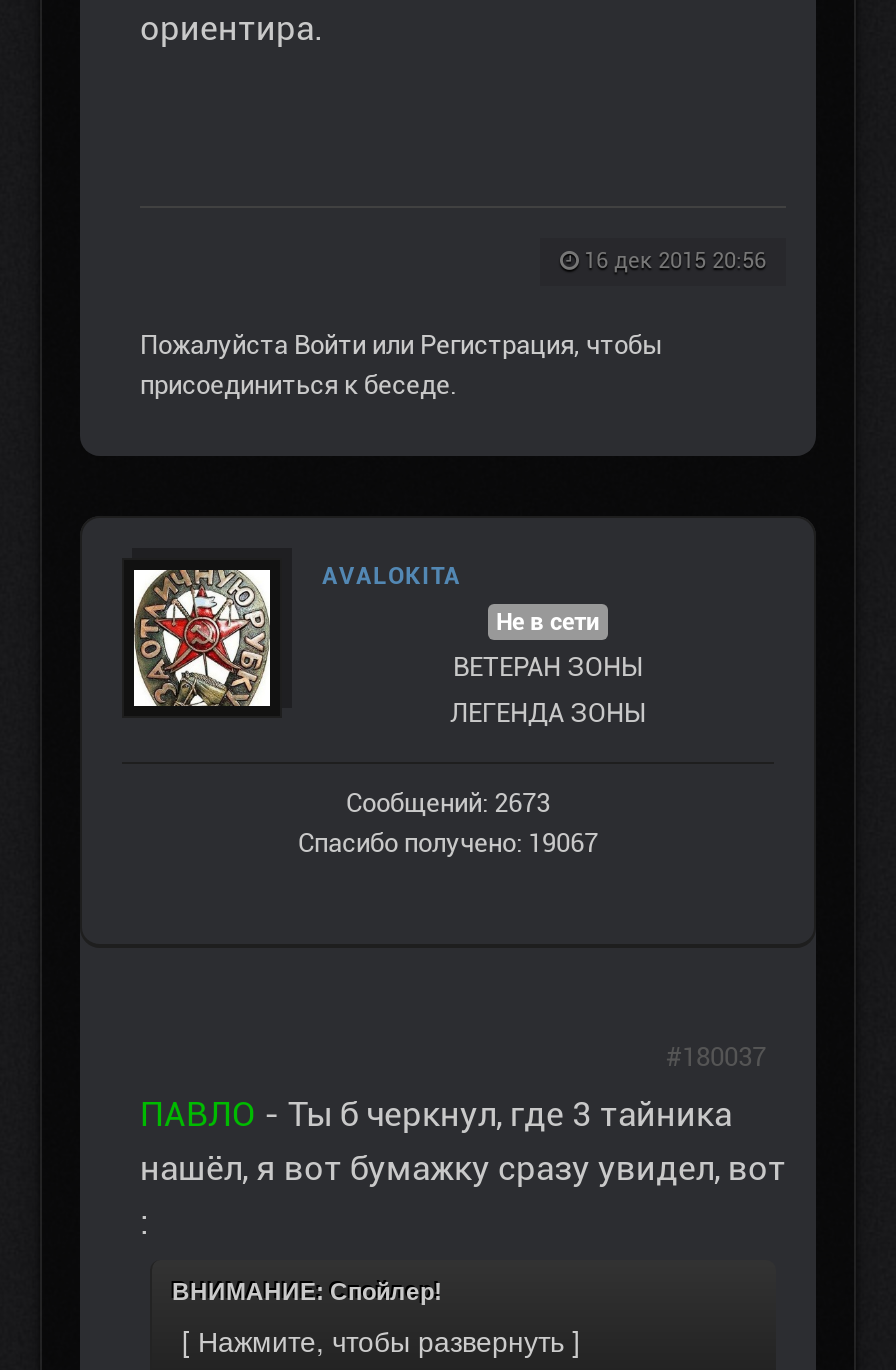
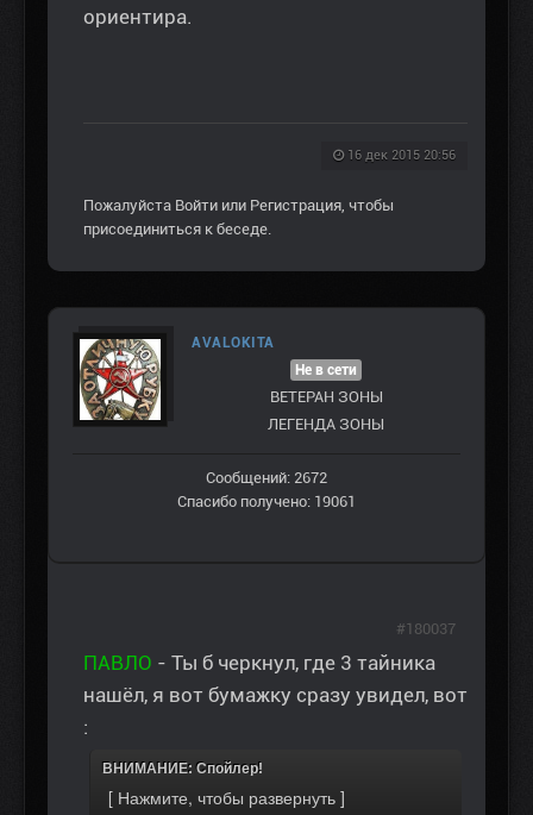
- Сообщений: 2673
+ Сообщений: 2672

- Спасибо получено: 19067
+ Спасибо получено: 19061
